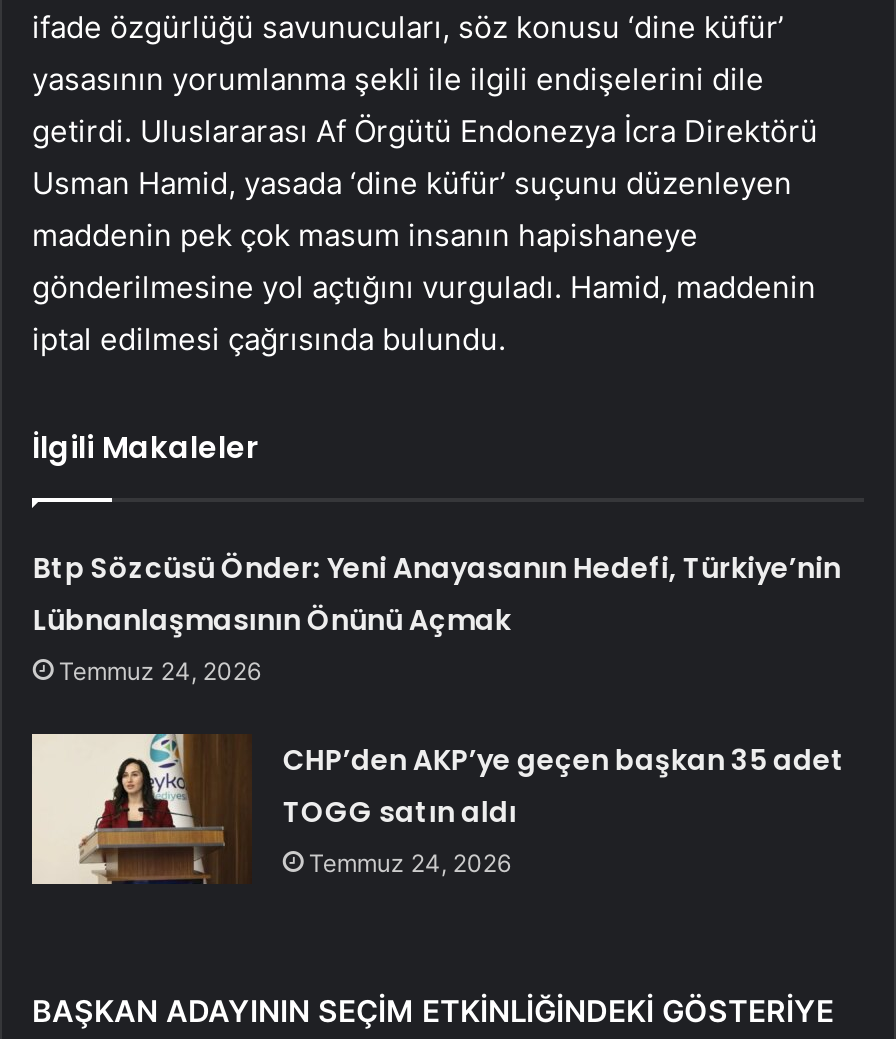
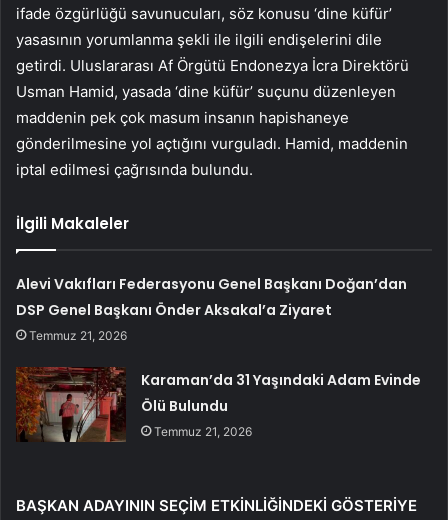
- Btp Sözcüsü Önder: Yeni Anayasanın Hedefi, Türkiye’nin
- Lübnanlaşmasının Önünü Açmak
- Temmuz 24, 2026
+ Alevi Vakıfları Federasyonu Genel Başkanı Doğan’dan
+ DSP Genel Başkanı Önder Aksakal’a Ziyaret
+ Temmuz 21, 2026

- [image]
- CHP’den AKP’ye geçen başkan 35 adet
- TOGG satın aldı
- Temmuz 24, 2026
+ [image]
+ Karaman’da 31 Yaşındaki Adam Evinde
+ Ölü Bulundu
+ Temmuz 21, 2026
